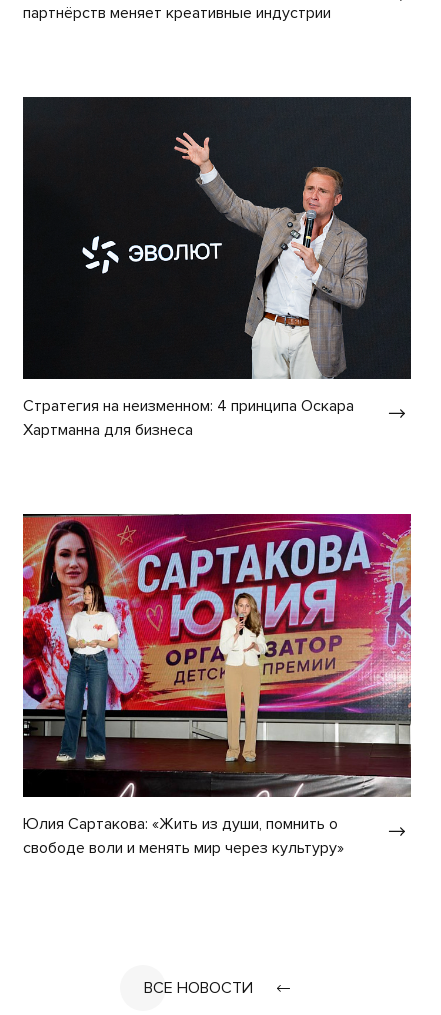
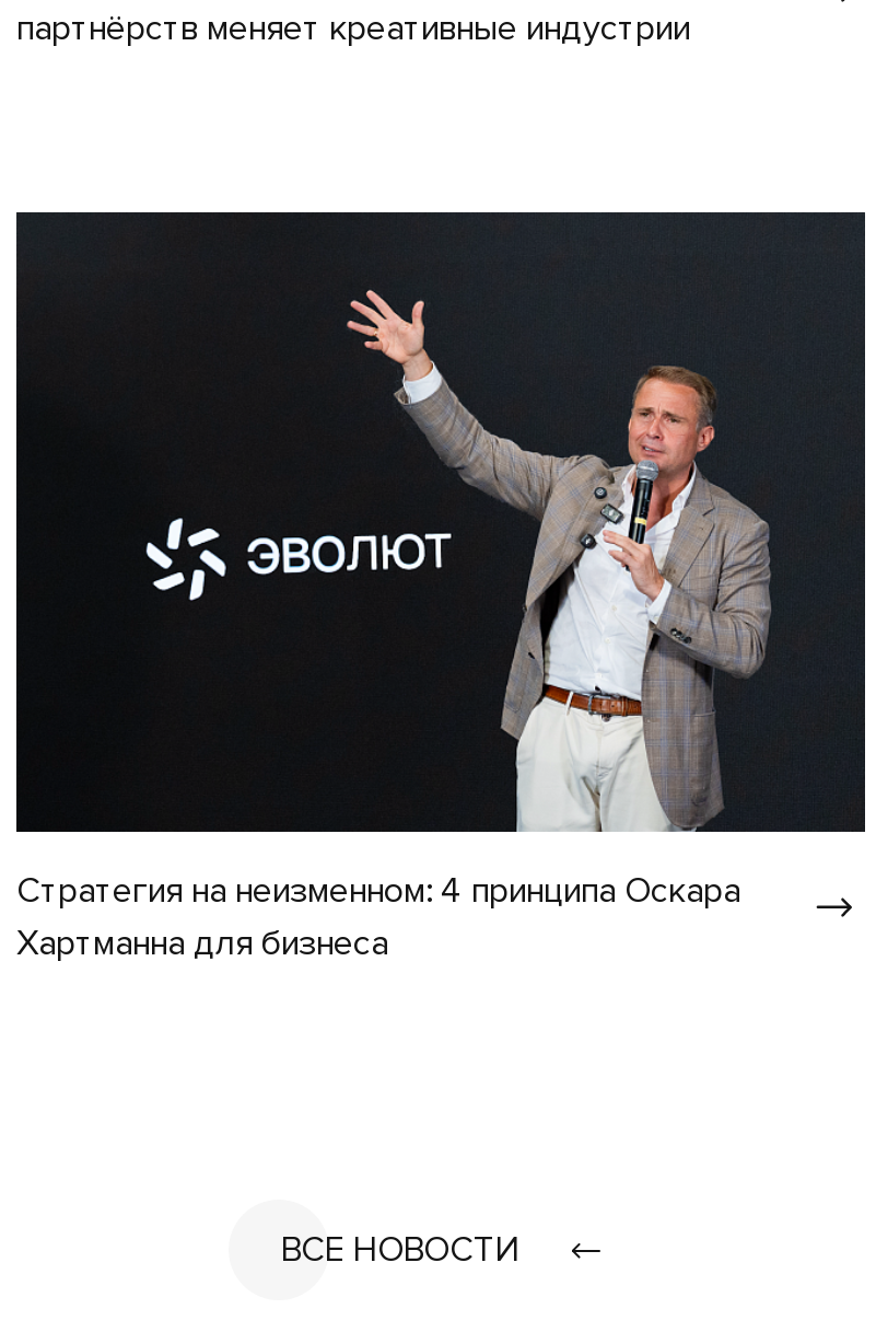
- [image]
- Юлия Сартакова: «Жить из души, помнить о
- свободе воли и менять мир через культуру»
